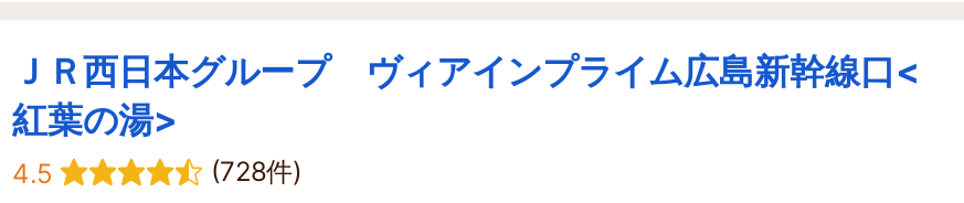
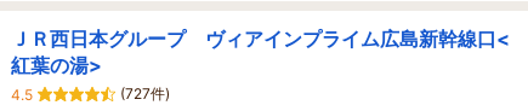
- (728件)
+ (727件)
